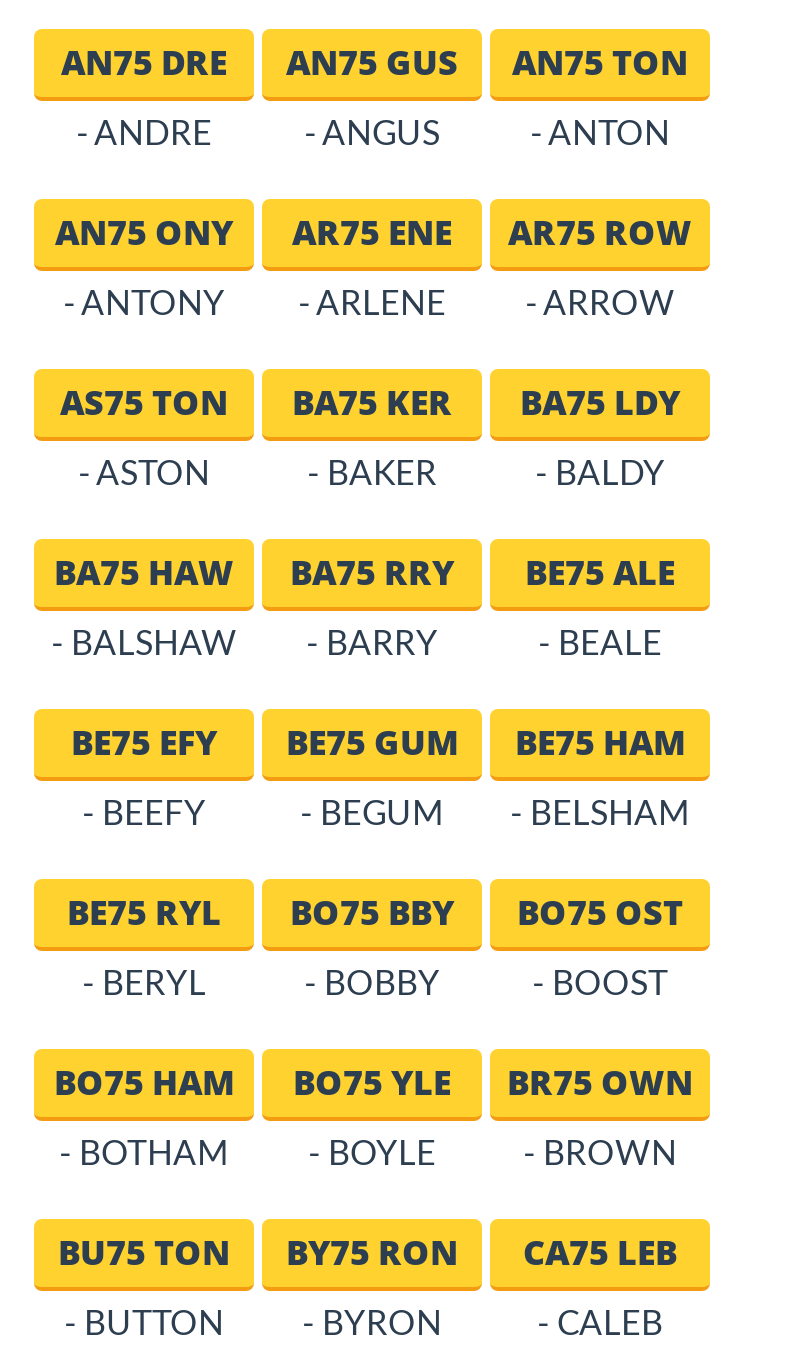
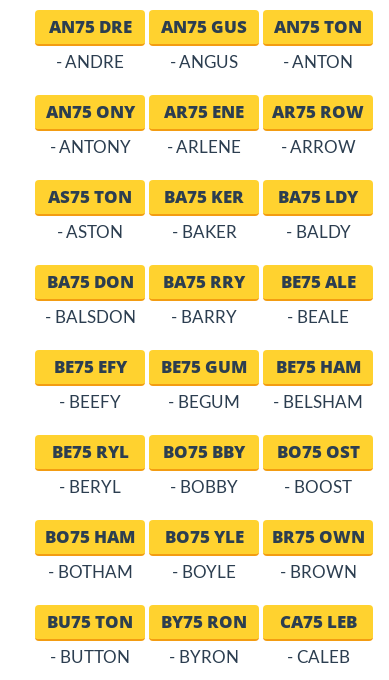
- BA75 HAW BA75 RRY BE75 ALE
+ BA75 DON BA75 RRY BE75 ALE

- - BALSHAW
+ - BALSDON
